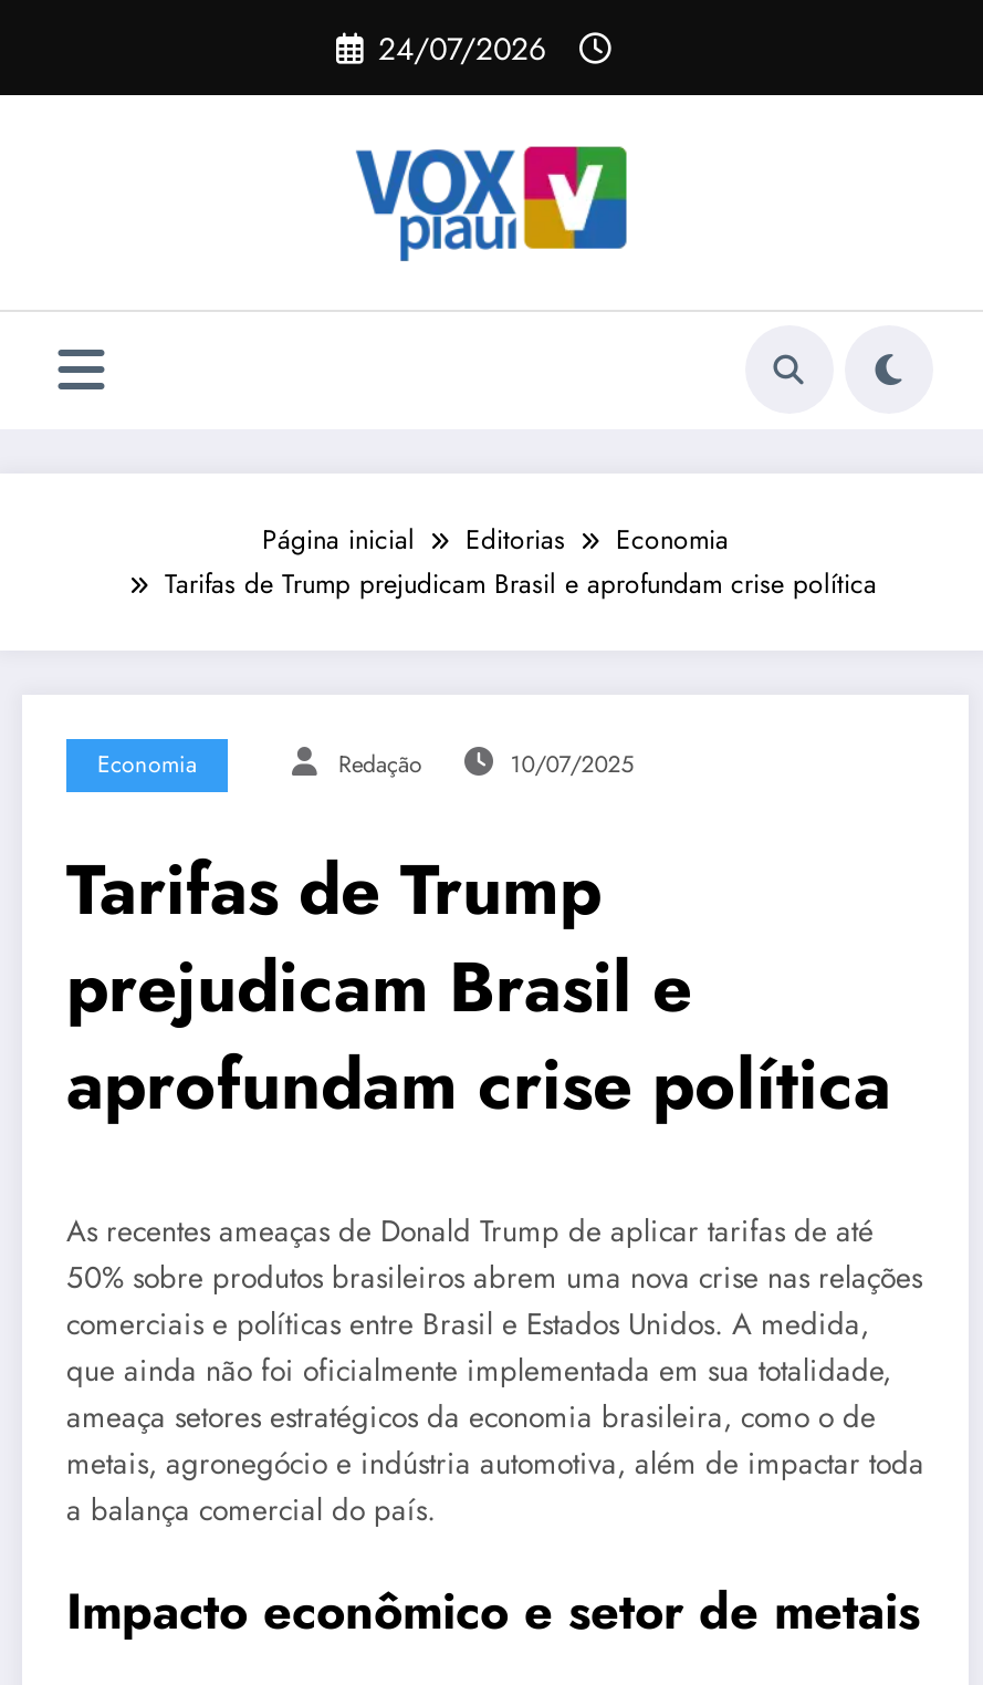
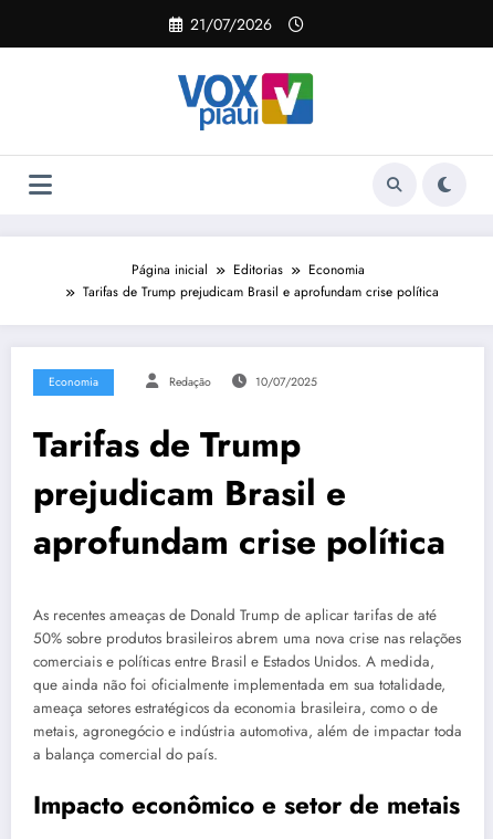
- 24/07/2026
+ 21/07/2026
